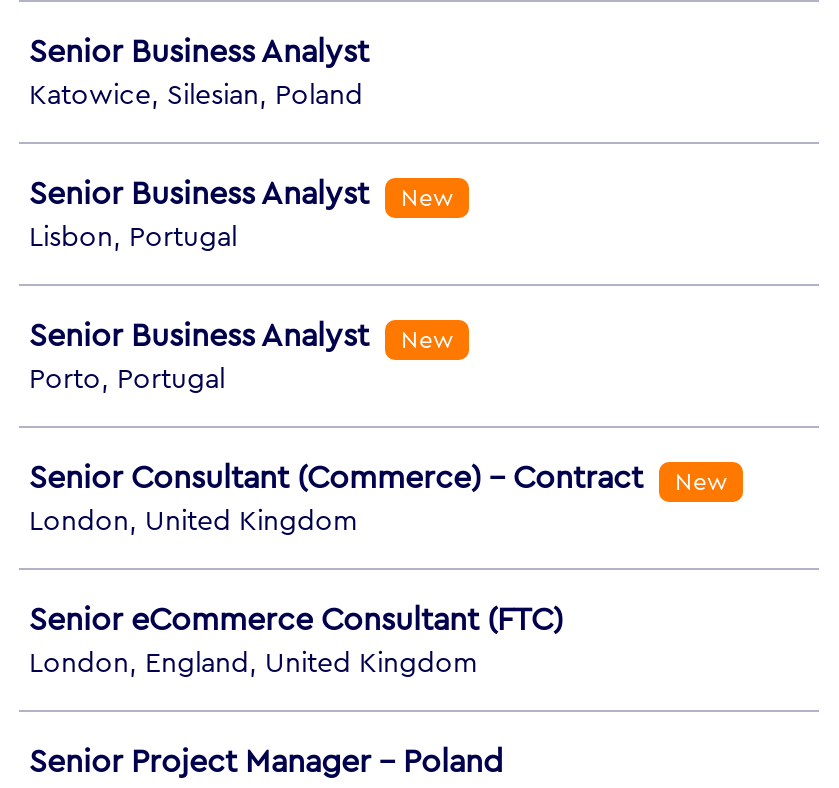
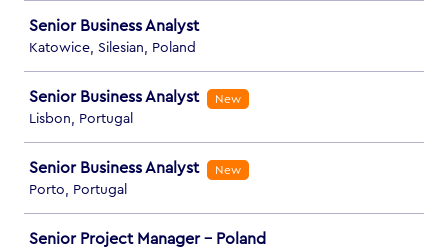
- Senior Consultant (Commerce) - Contract
- New
- London, United Kingdom
- Senior eCommerce Consultant (FTC)
- London, England, United Kingdom
